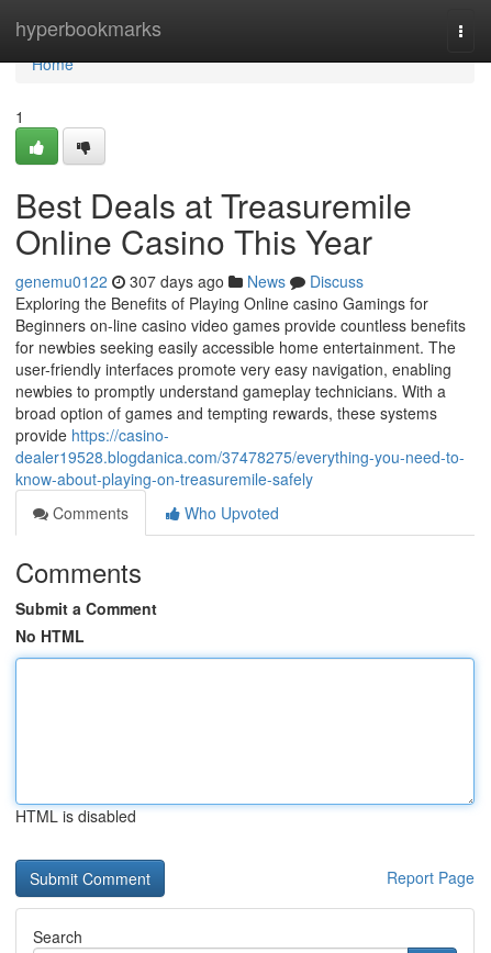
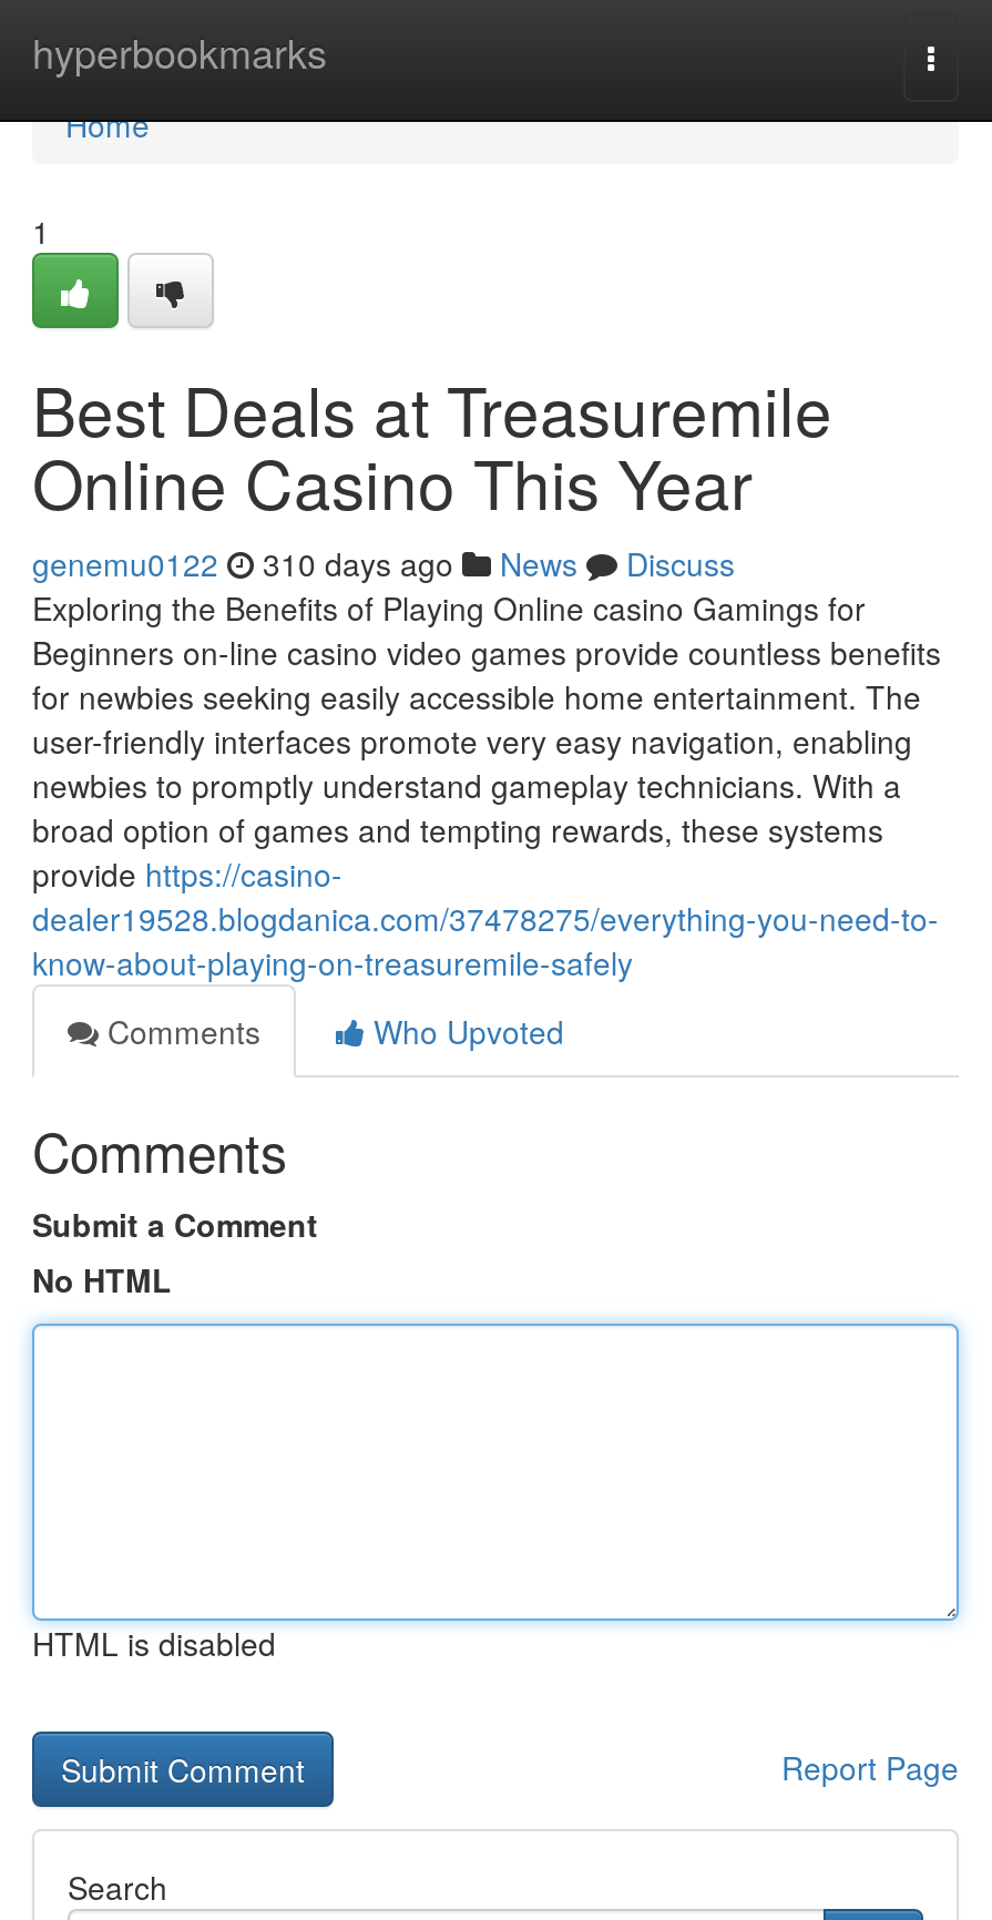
- genemu0122 307 days ago News Discuss
+ genemu0122 310 days ago News Discuss
